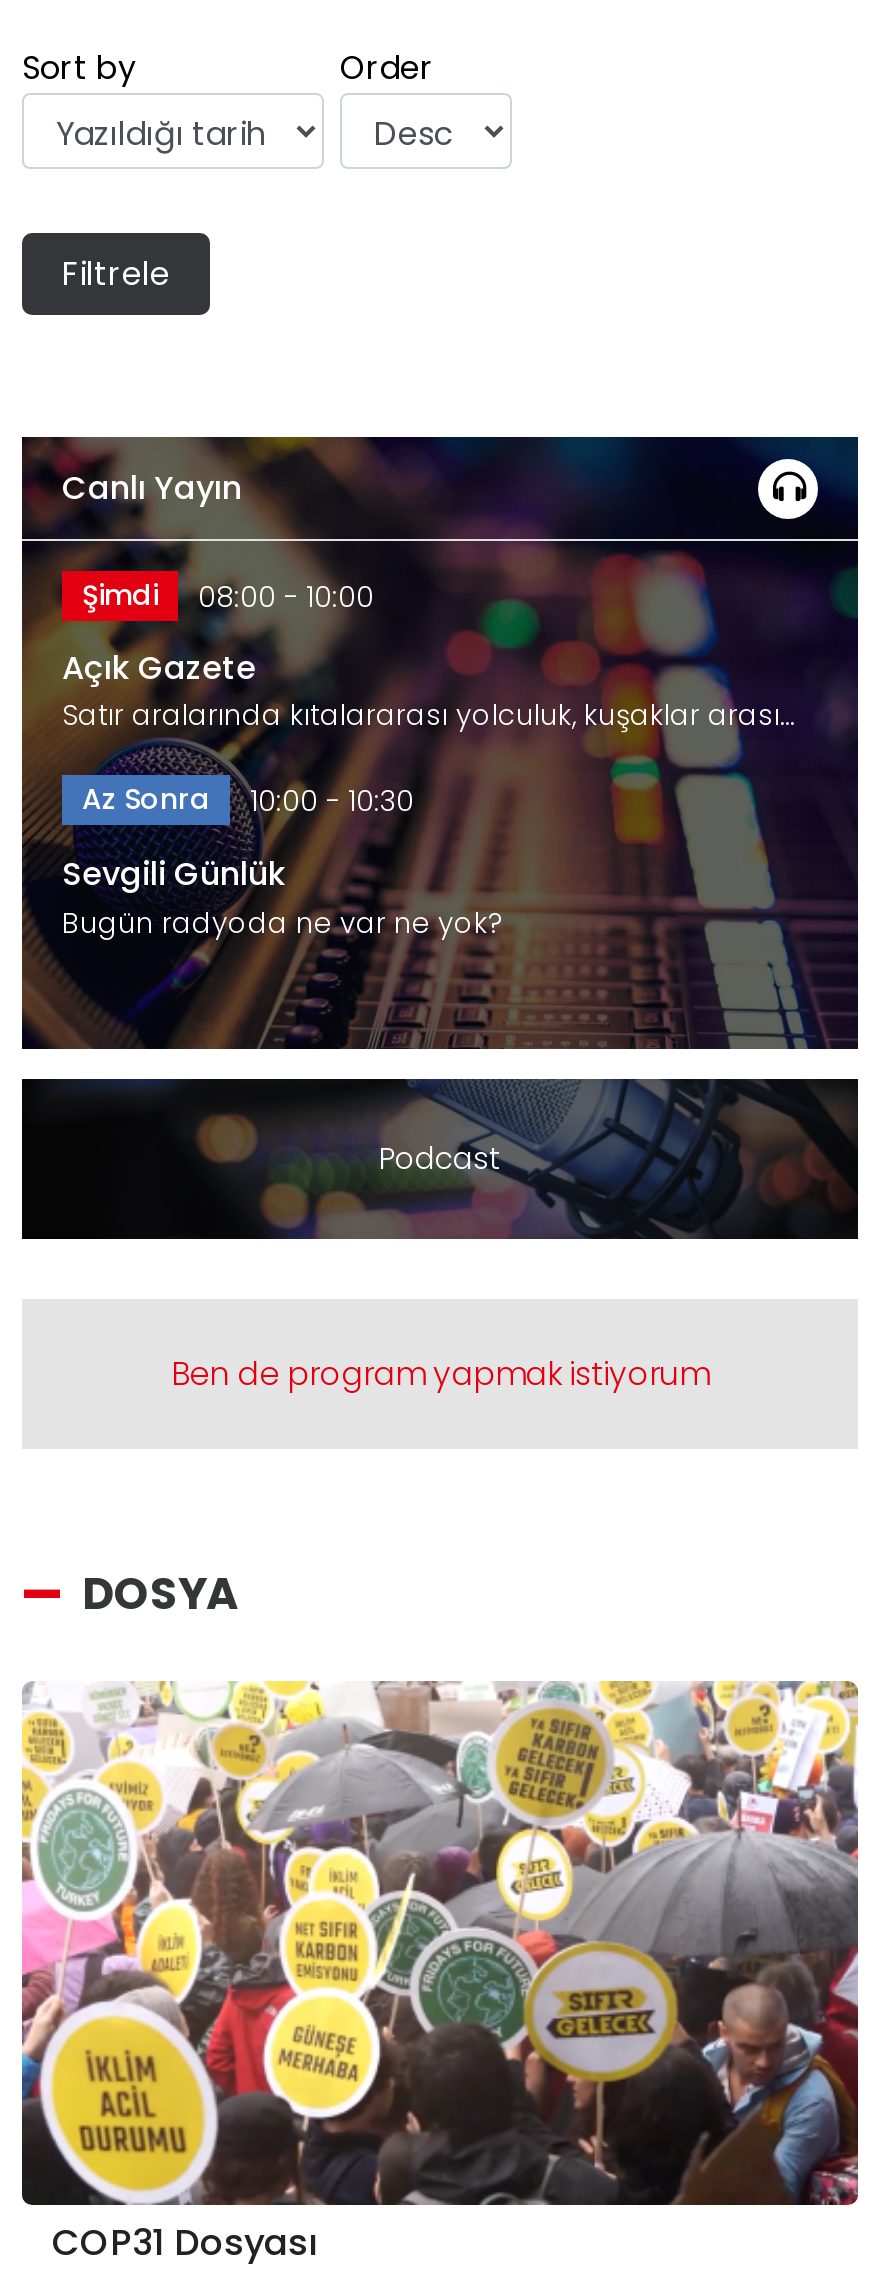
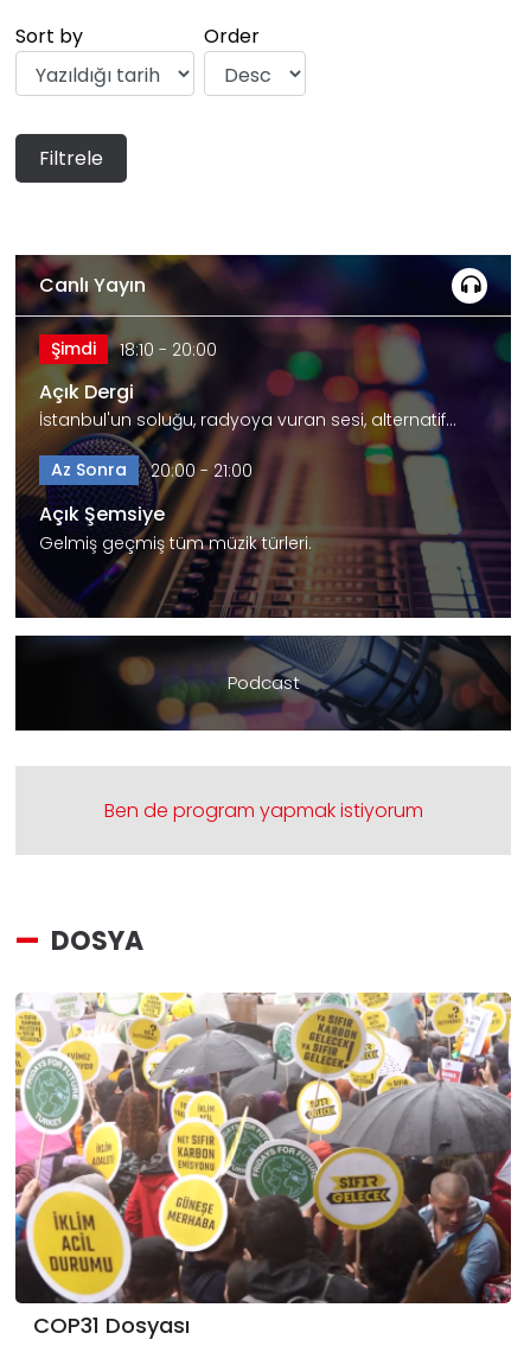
- Şimdi 08:00 - 10:00
+ Şimdi 18:10 - 20:00

- Açık Gazete
- Satır aralarında kıtalararası yolculuk, kuşaklar arası…
+ Açık Dergi
+ İstanbul'un soluğu, radyoya vuran sesi, alternatif…

- Az Sonra 10:00 - 10:30
+ Az Sonra 20:00 - 21:00

- Sevgili Günlük
- Bugün radyoda ne var ne yok?
+ Açık Şemsiye
+ Gelmiş geçmiş tüm müzik türleri.
